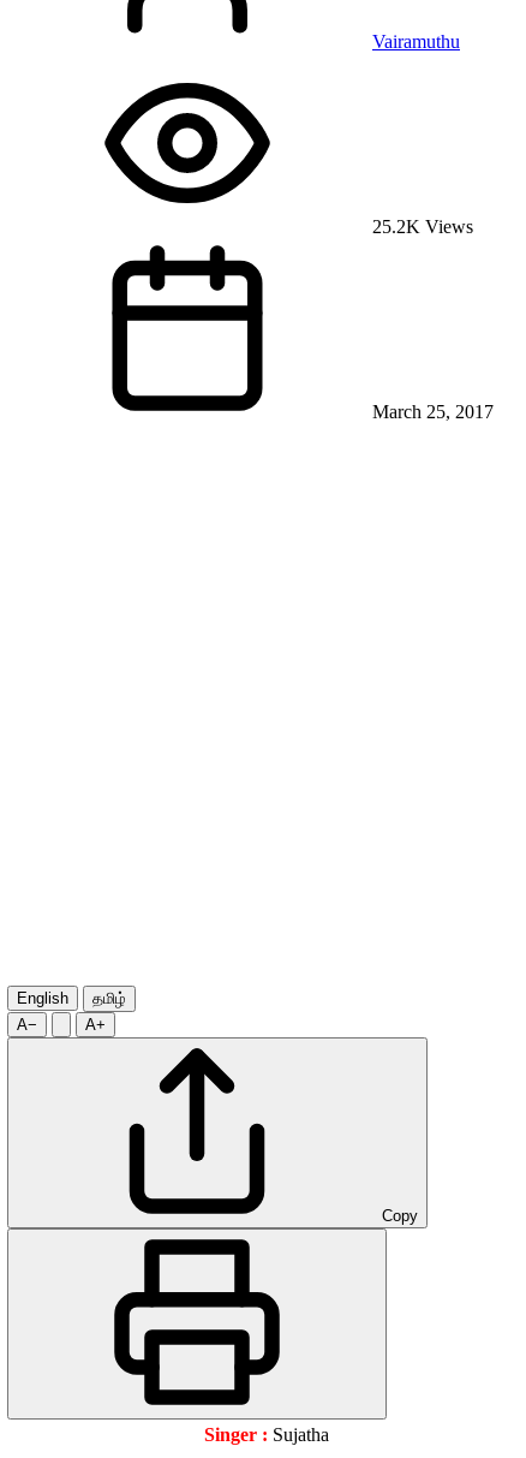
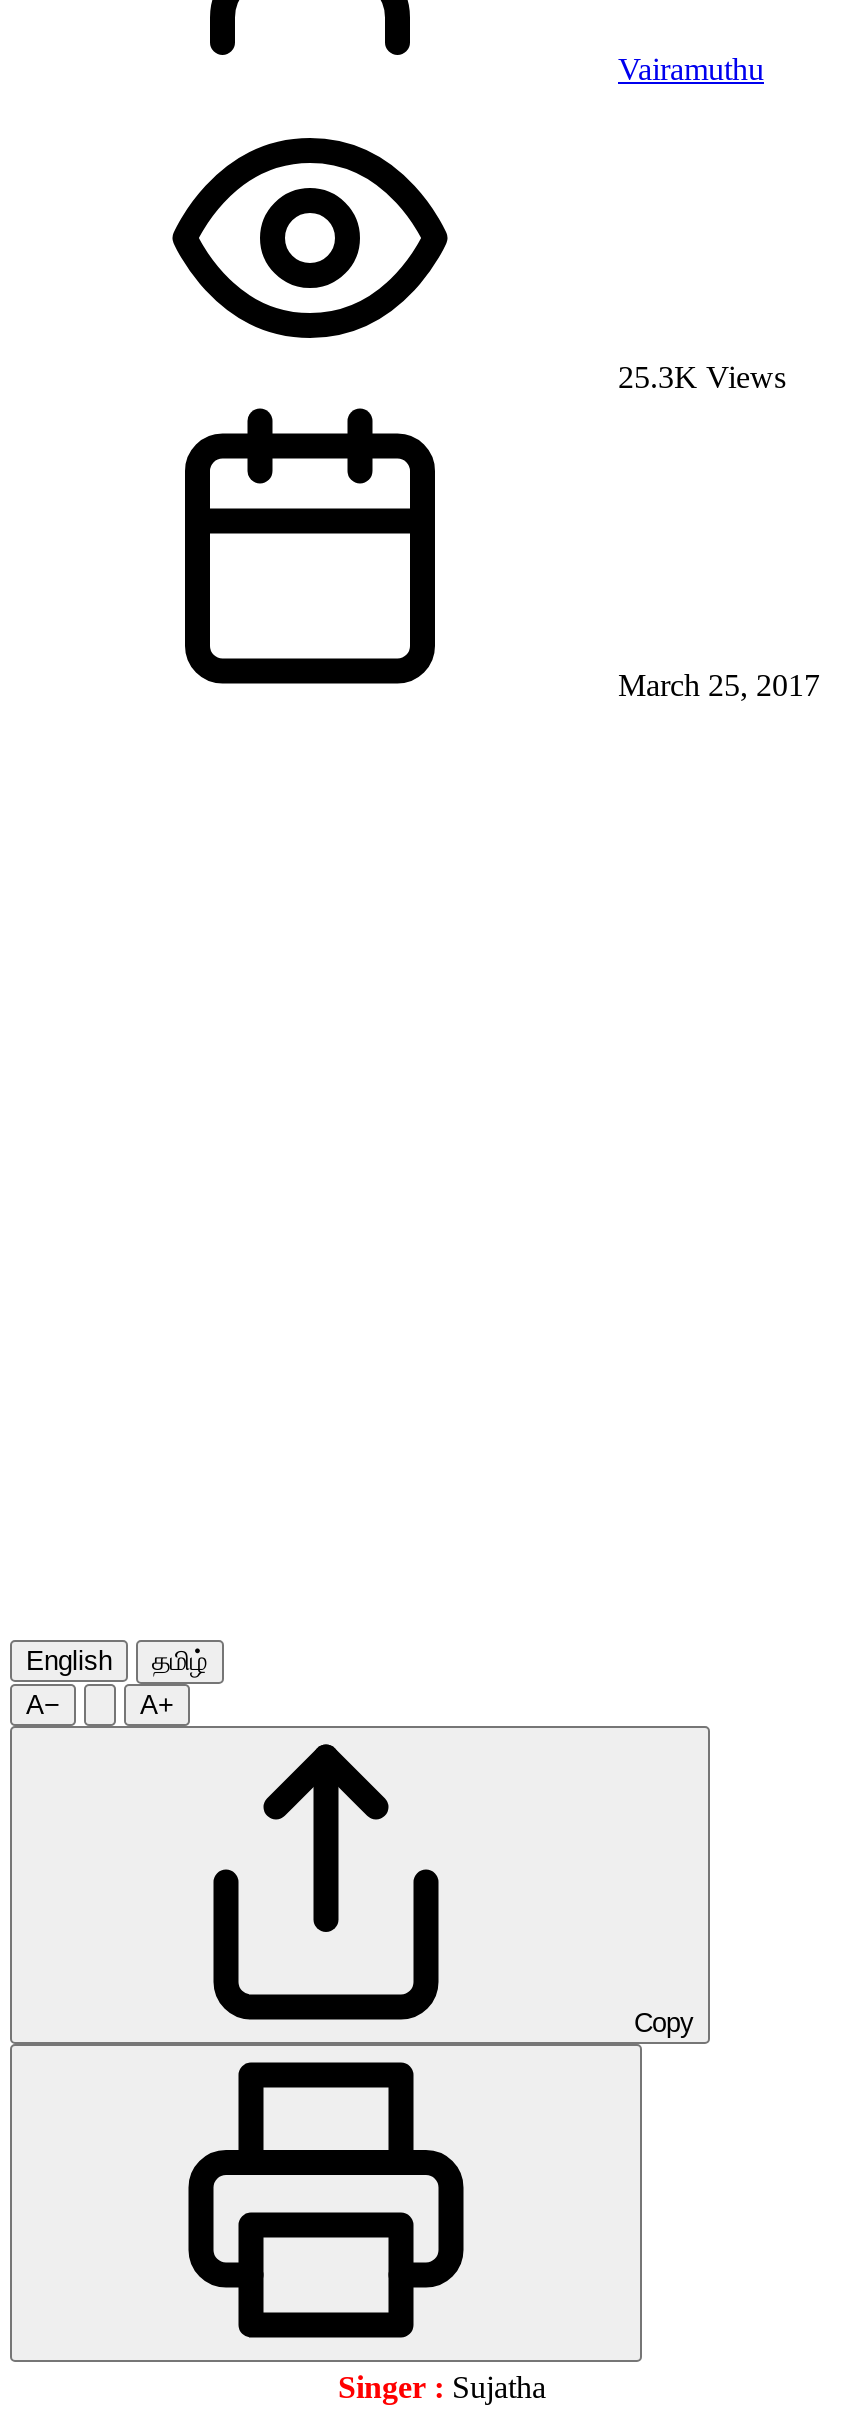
- 25.2K Views
+ 25.3K Views
